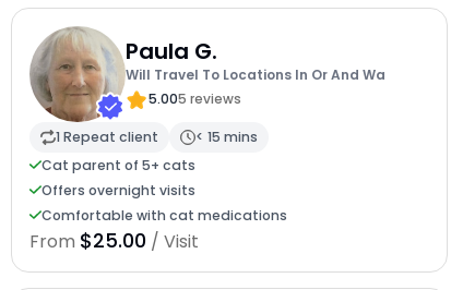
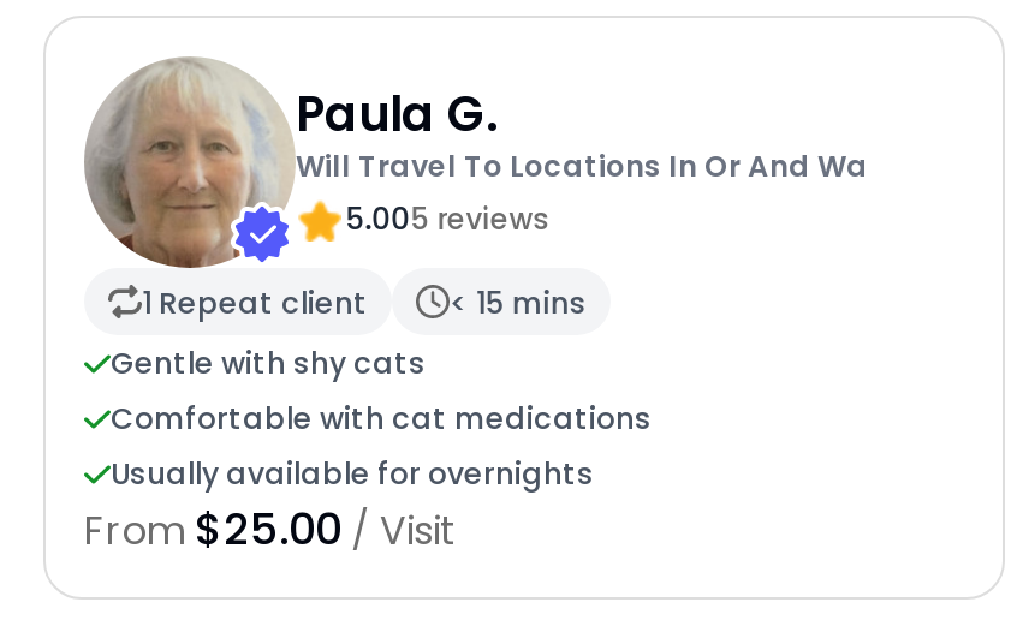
- Cat parent of 5+ cats
- Offers overnight visits
+ Gentle with shy cats

moved up: Comfortable with cat medications

+ Usually available for overnights
